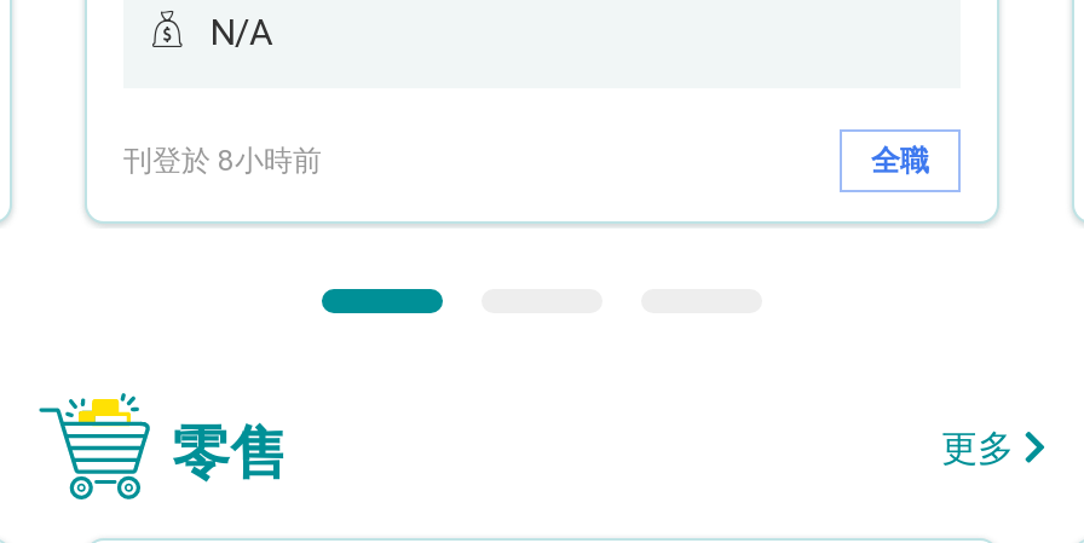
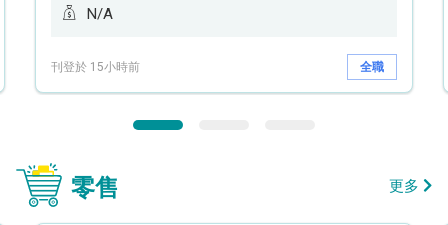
- 刊登於 8小時前
+ 刊登於 15小時前
